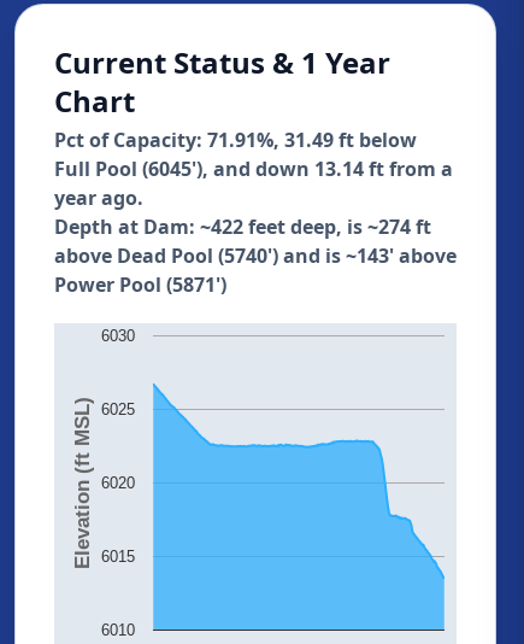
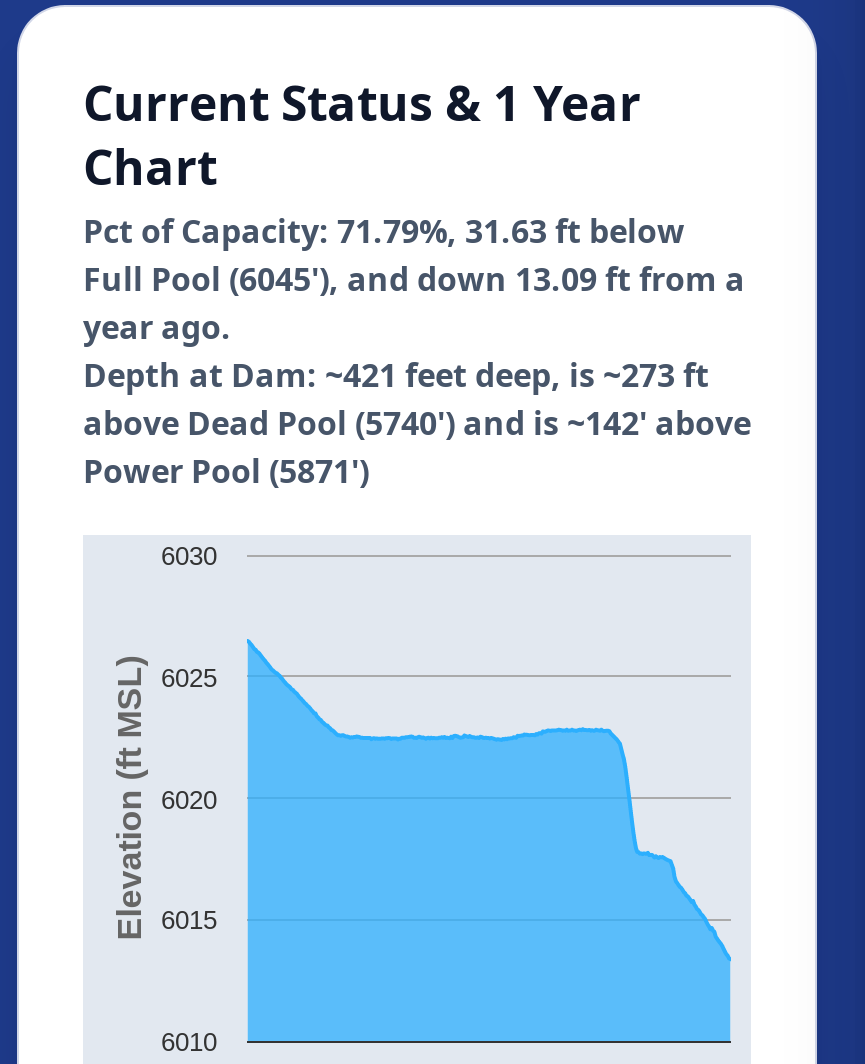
- Pct of Capacity: 71.91%, 31.49 ft below
+ Pct of Capacity: 71.79%, 31.63 ft below

- Full Pool (6045'), and down 13.14 ft from a
+ Full Pool (6045'), and down 13.09 ft from a

- Depth at Dam: ~422 feet deep, is ~274 ft
+ Depth at Dam: ~421 feet deep, is ~273 ft

- above Dead Pool (5740') and is ~143' above
+ above Dead Pool (5740') and is ~142' above
